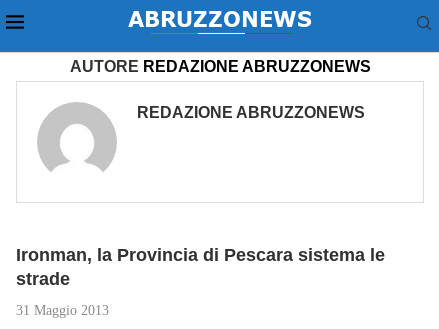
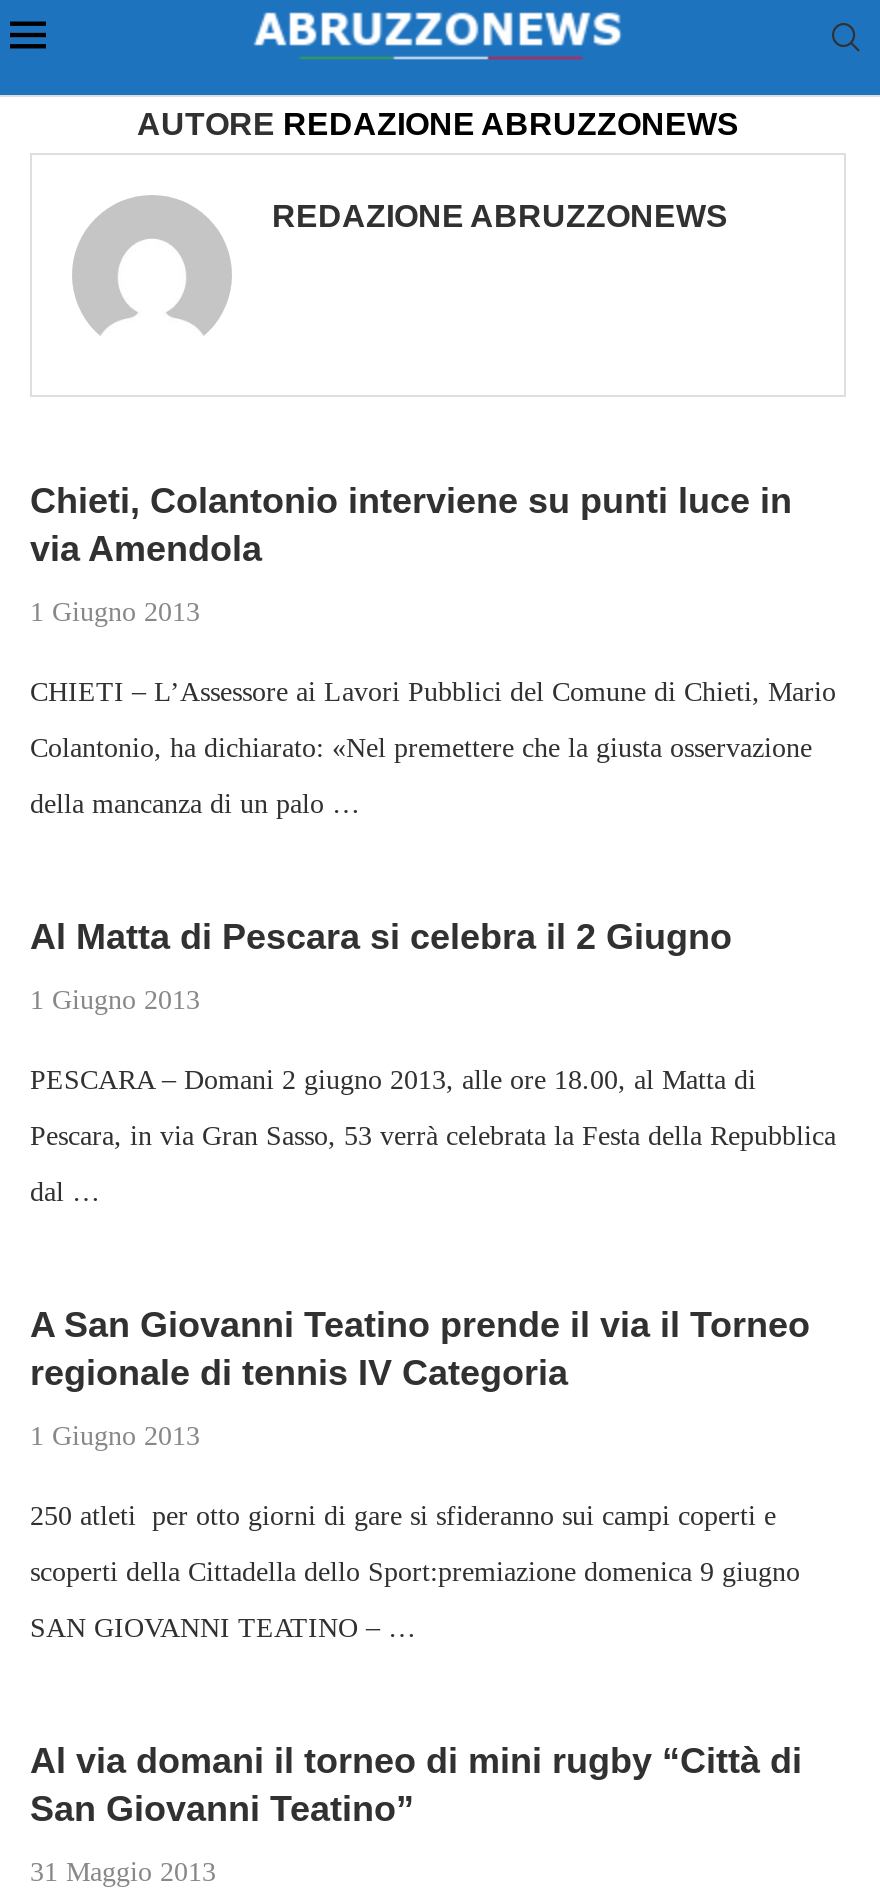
- Ironman, la Provincia di Pescara sistema le
- strade
+ Chieti, Colantonio interviene su punti luce in
+ via Amendola
+ 1 Giugno 2013
+ CHIETI – L’Assessore ai Lavori Pubblici del Comune di Chieti, Mario
+ Colantonio, ha dichiarato: «Nel premettere che la giusta osservazione
+ della mancanza di un palo …
+ Al Matta di Pescara si celebra il 2 Giugno
+ 1 Giugno 2013
+ PESCARA – Domani 2 giugno 2013, alle ore 18.00, al Matta di
+ Pescara, in via Gran Sasso, 53 verrà celebrata la Festa della Repubblica
+ dal …
+ A San Giovanni Teatino prende il via il Torneo
+ regionale di tennis IV Categoria
+ 1 Giugno 2013
+ 250 atleti per otto giorni di gare si sfideranno sui campi coperti e
+ scoperti della Cittadella dello Sport:premiazione domenica 9 giugno
+ SAN GIOVANNI TEATINO – …
+ Al via domani il torneo di mini rugby “Città di
+ San Giovanni Teatino”
